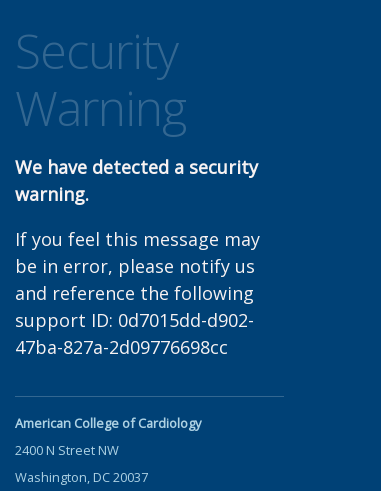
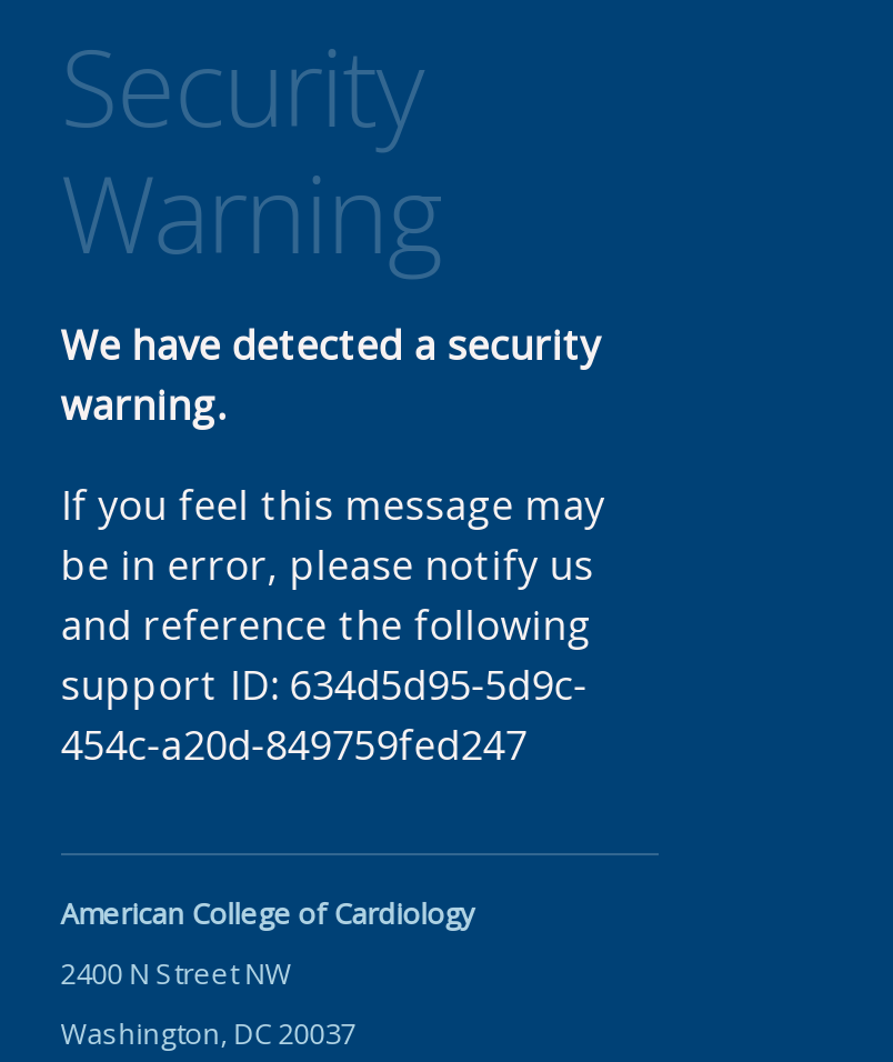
- support ID: 0d7015dd-d902-
- 47ba-827a-2d09776698cc
+ support ID: 634d5d95-5d9c-
+ 454c-a20d-849759fed247
